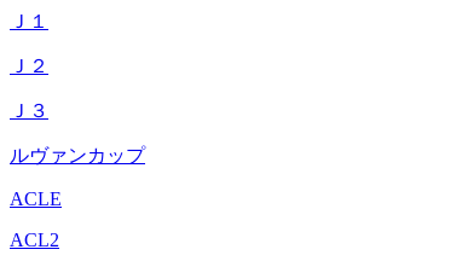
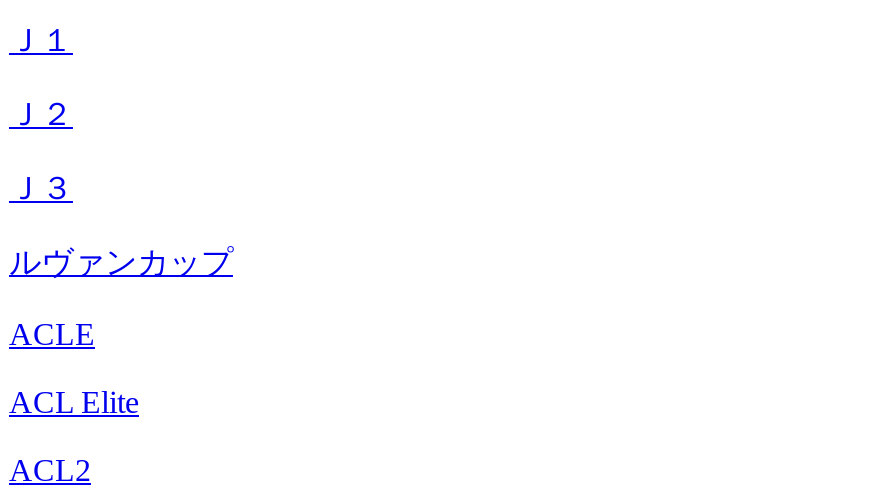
+ ACL Elite
